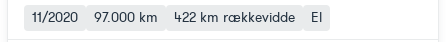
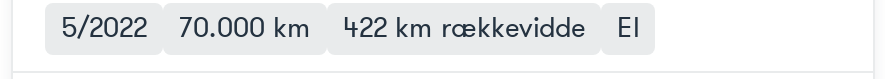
- 11/2020
+ 5/2022

- 97.000 km
+ 70.000 km
